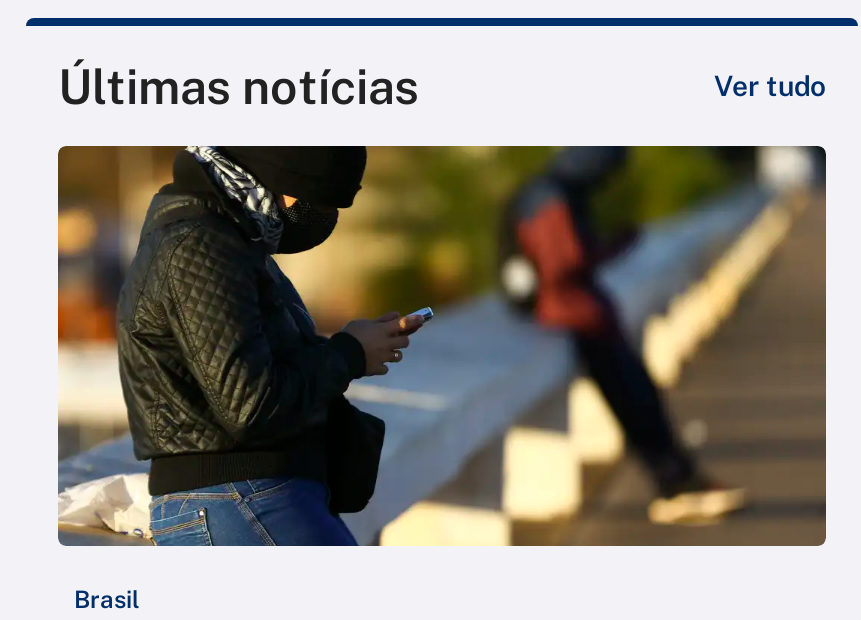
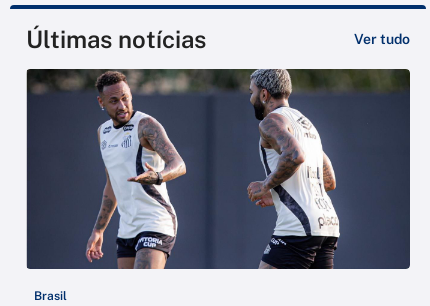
- [image]
+ [image]
